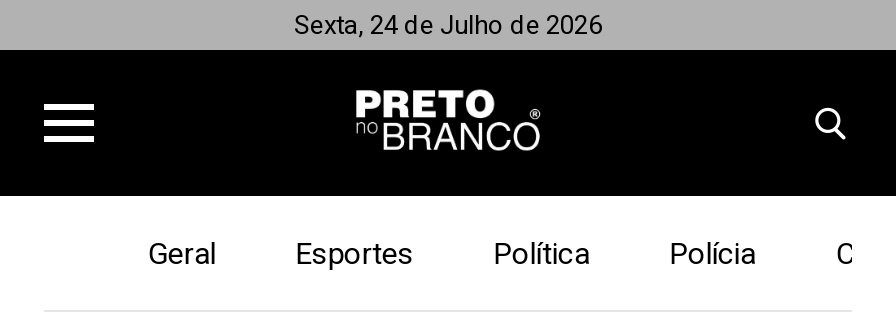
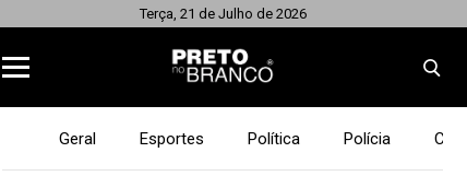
- Sexta, 24 de Julho de 2026
+ Terça, 21 de Julho de 2026
